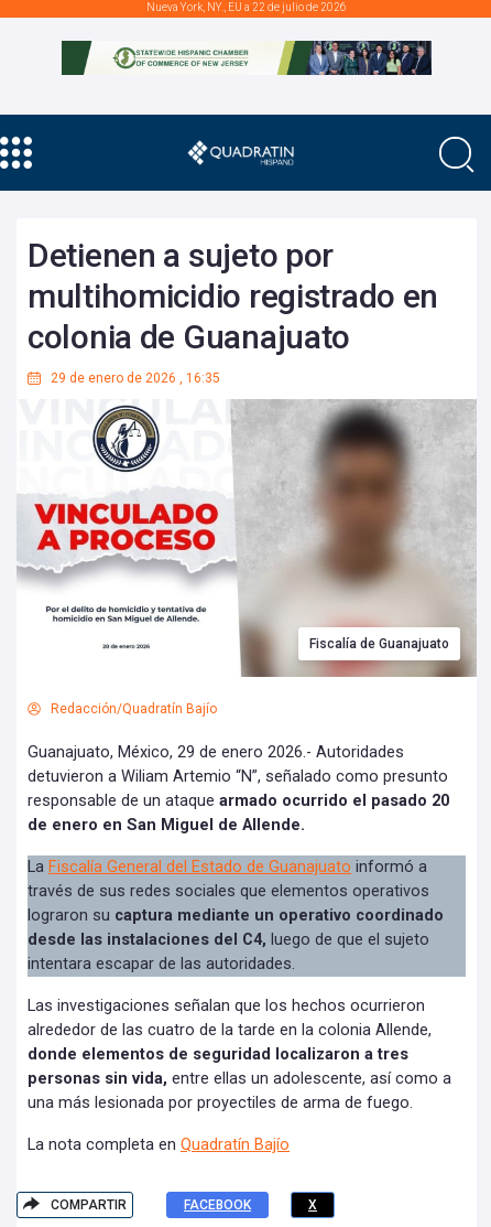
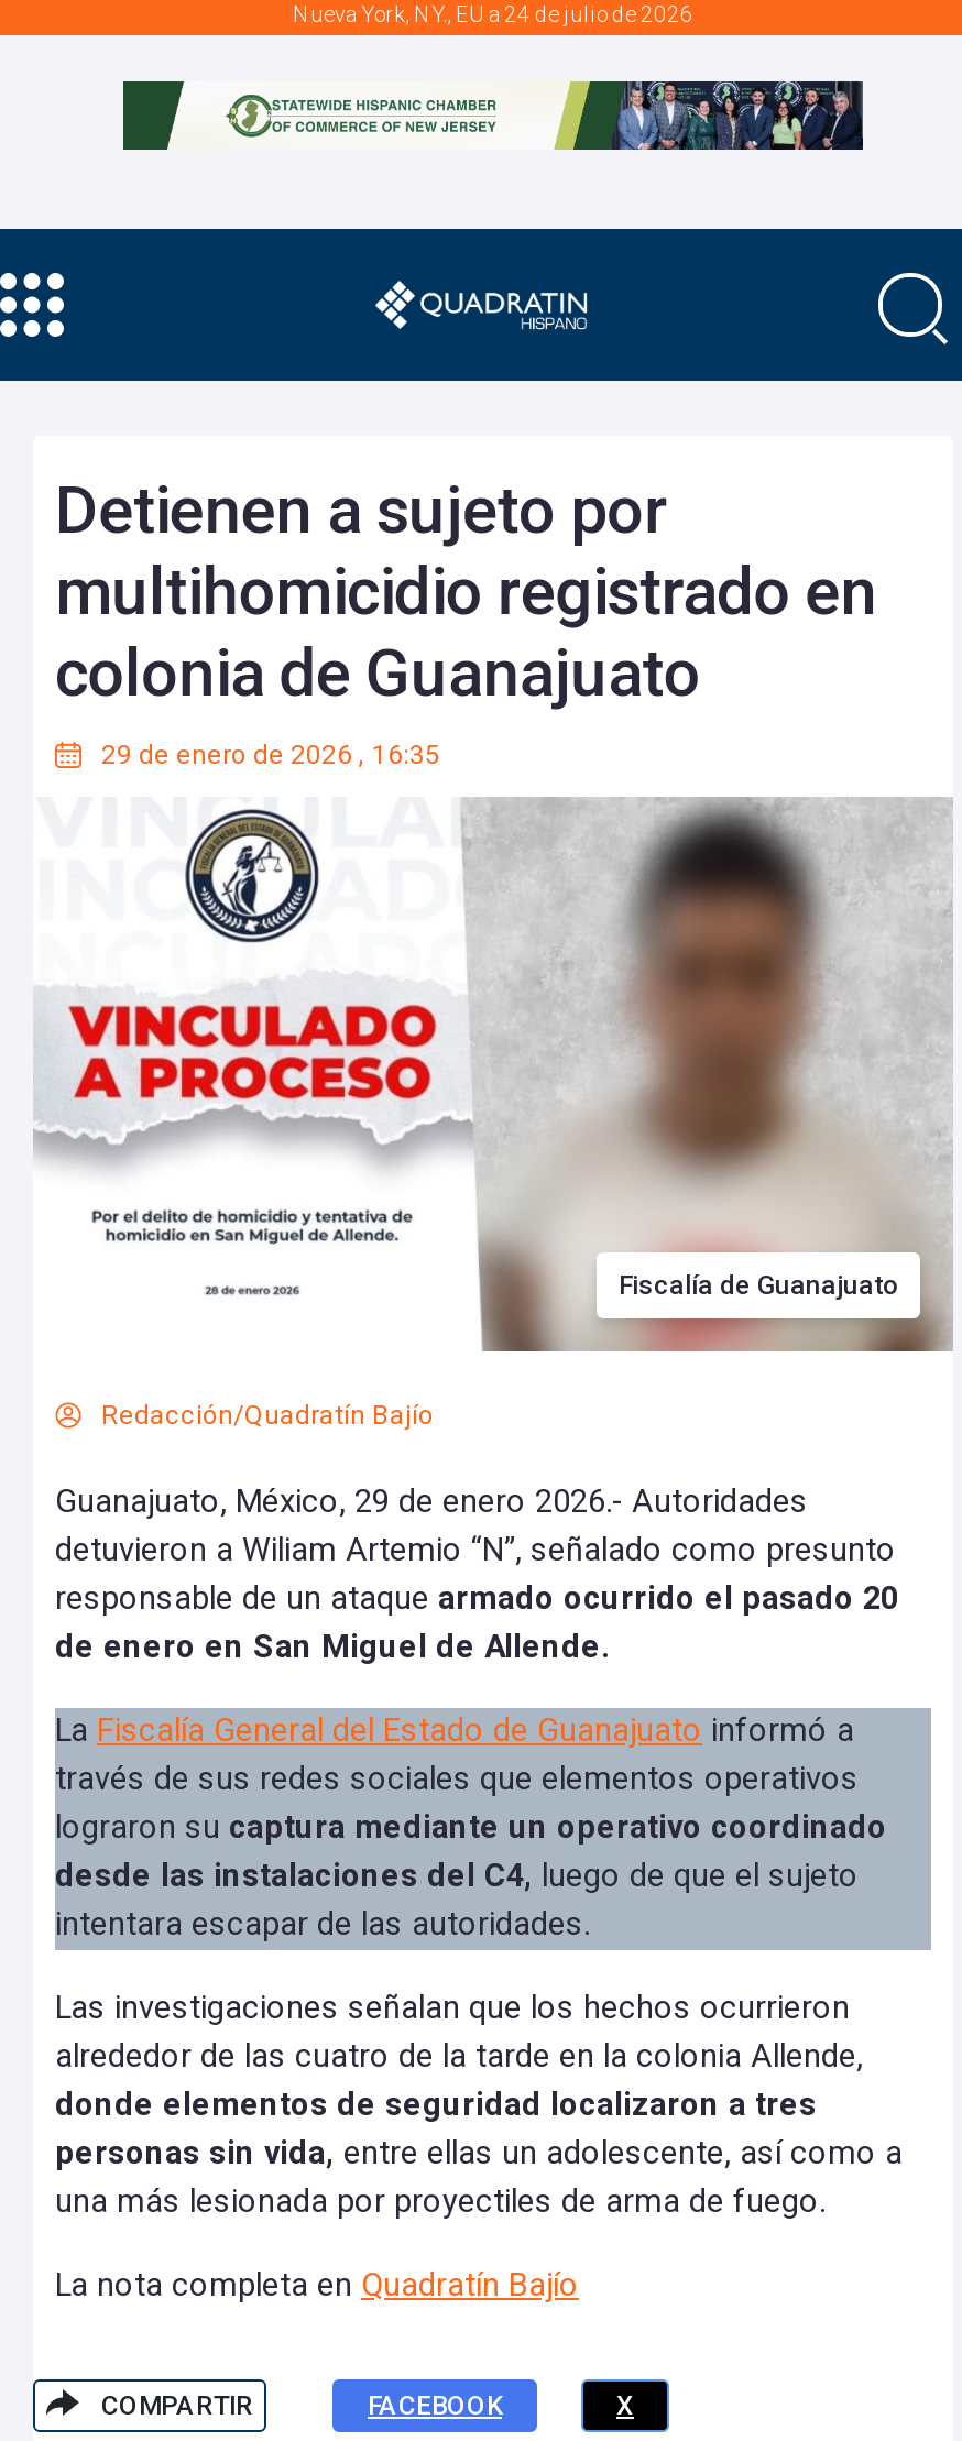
- Nueva York, NY., EU a 22 de julio de 2026
+ Nueva York, NY., EU a 24 de julio de 2026
